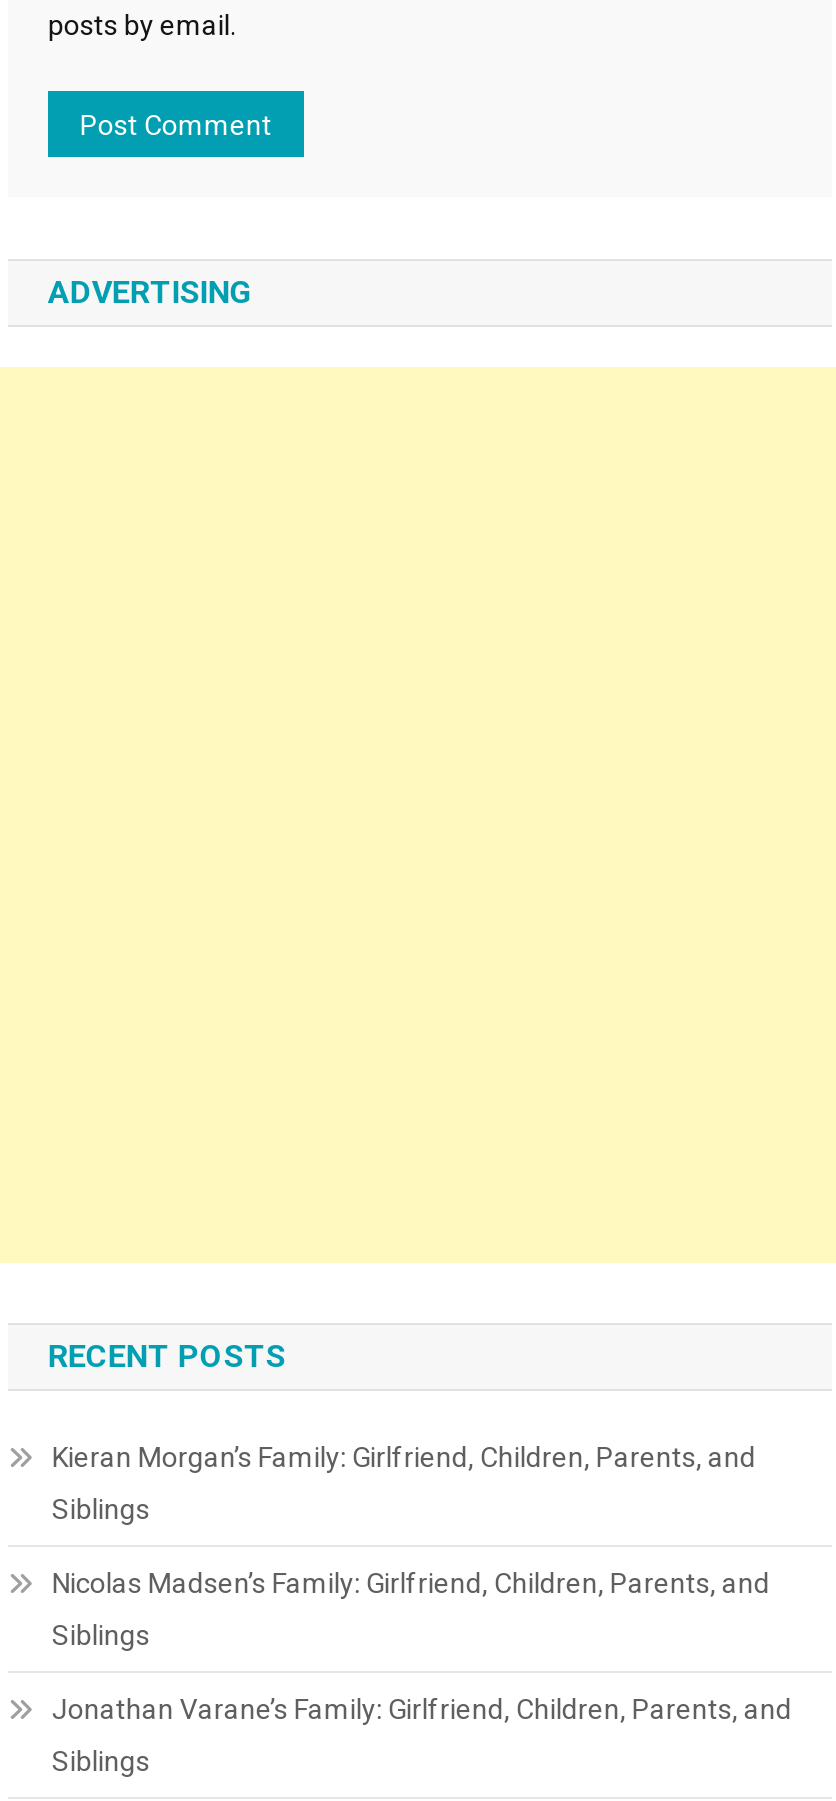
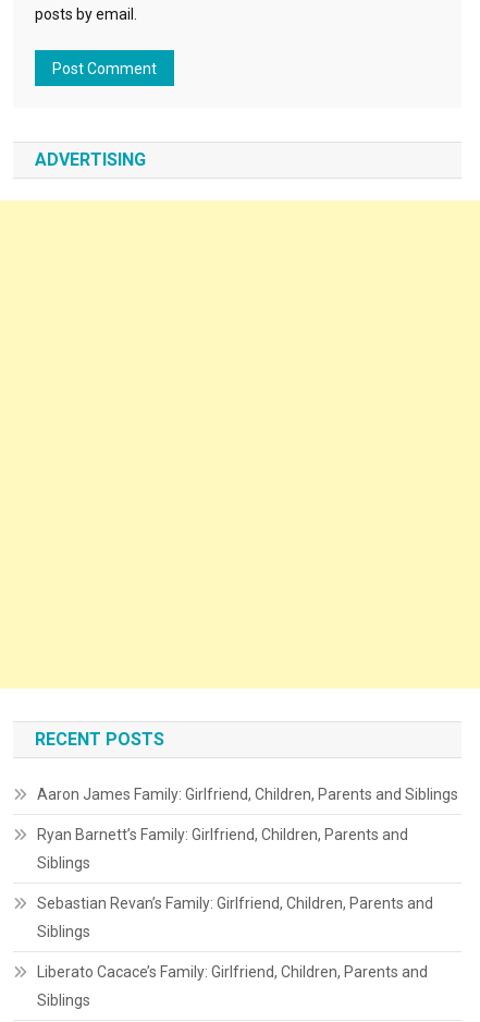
- Kieran Morgan’s Family: Girlfriend, Children, Parents, and
+ Aaron James Family: Girlfriend, Children, Parents and Siblings
+ Ryan Barnett’s Family: Girlfriend, Children, Parents and

- Nicolas Madsen’s Family: Girlfriend, Children, Parents, and
+ Sebastian Revan’s Family: Girlfriend, Children, Parents and

- Jonathan Varane’s Family: Girlfriend, Children, Parents, and
+ Liberato Cacace’s Family: Girlfriend, Children, Parents and
